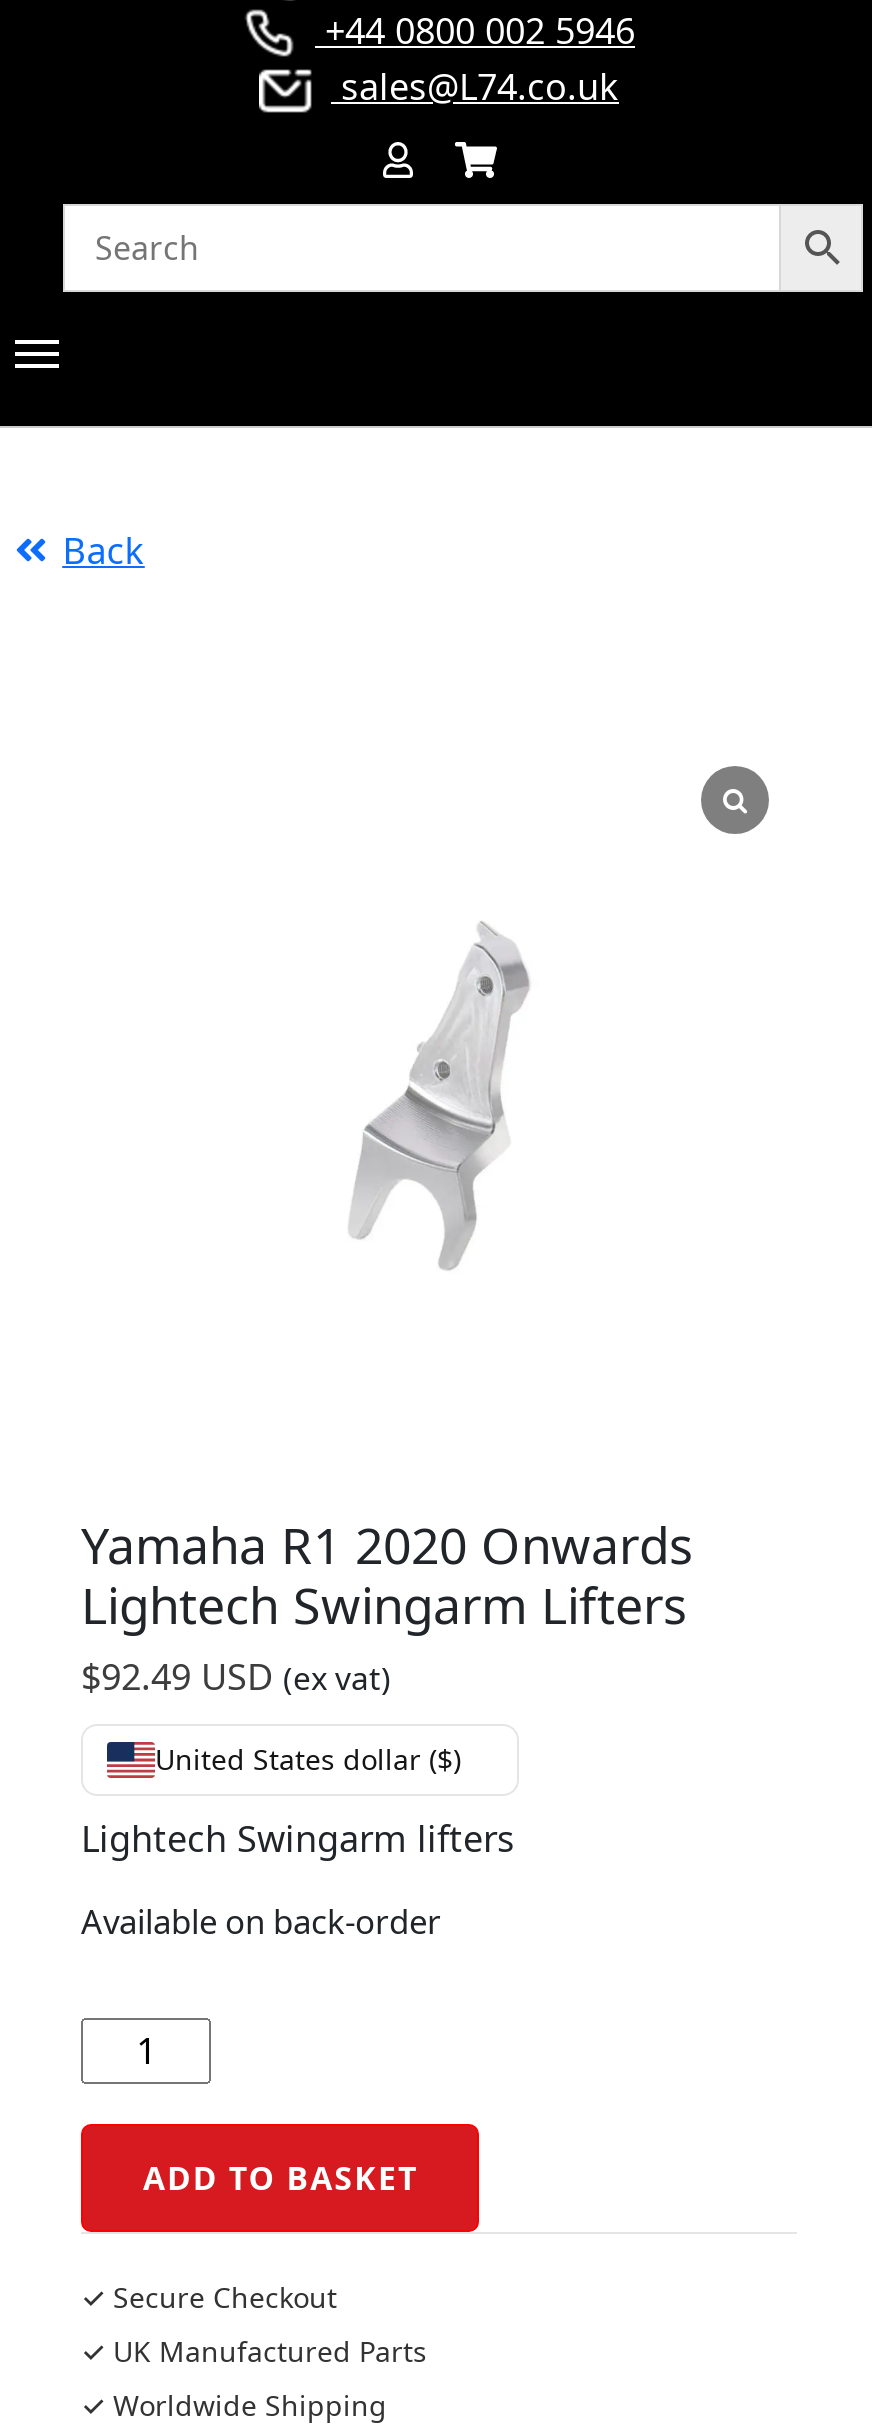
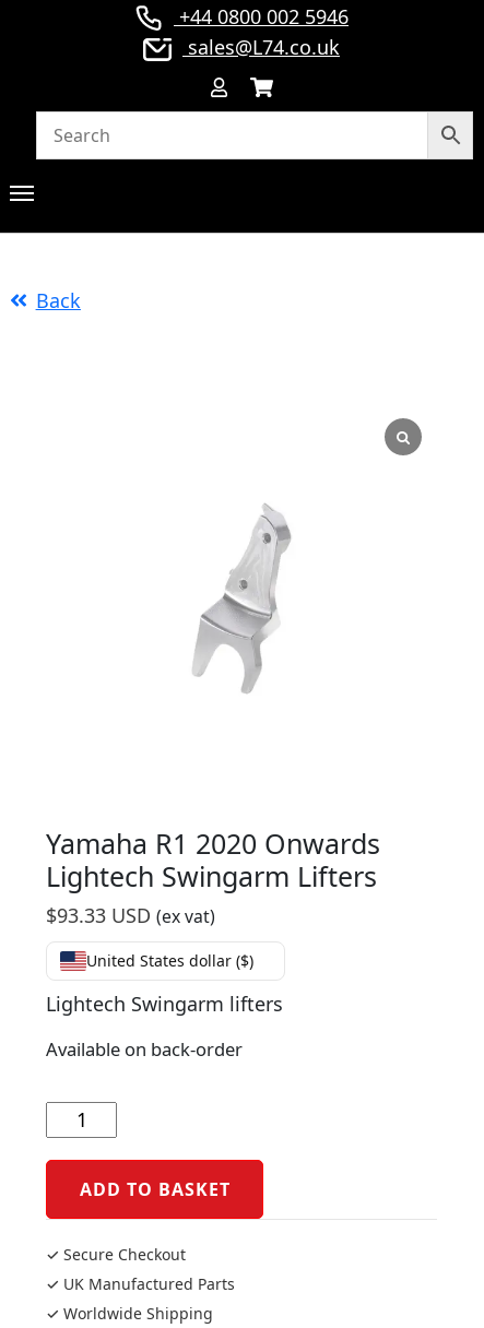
- $92.49 USD (ex vat)
+ $93.33 USD (ex vat)
